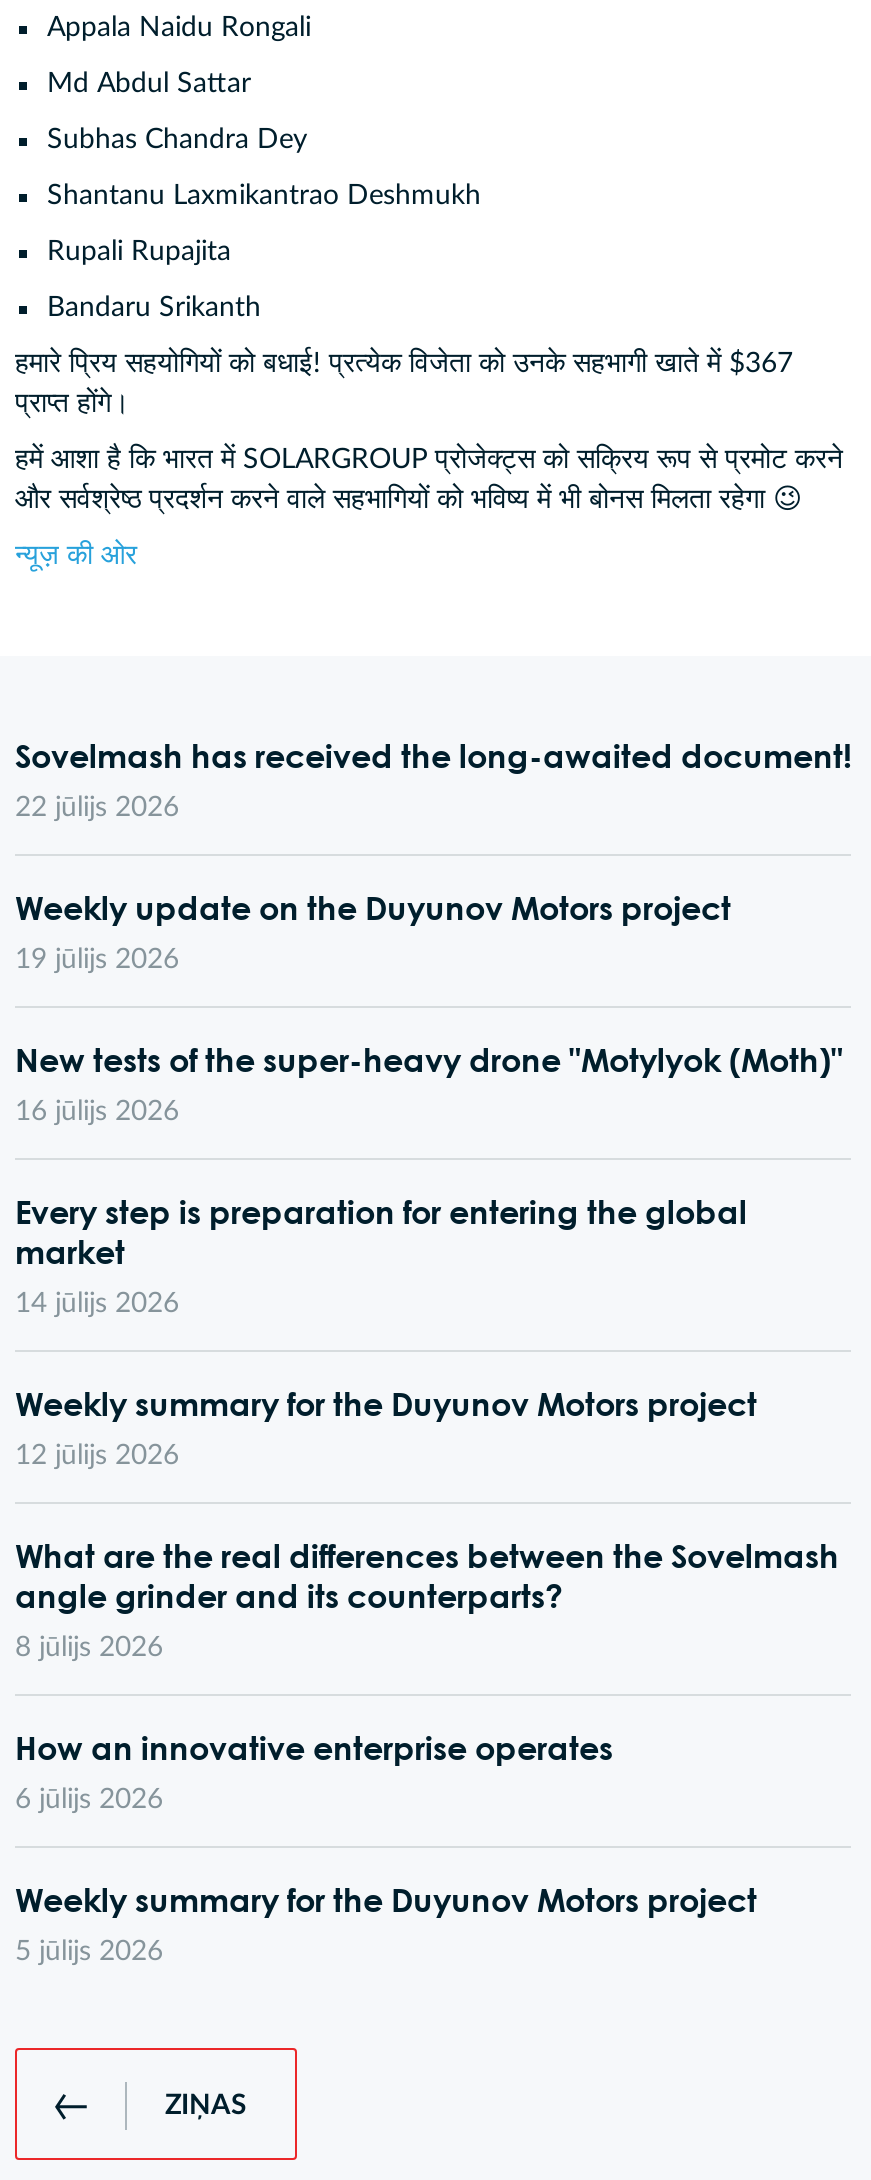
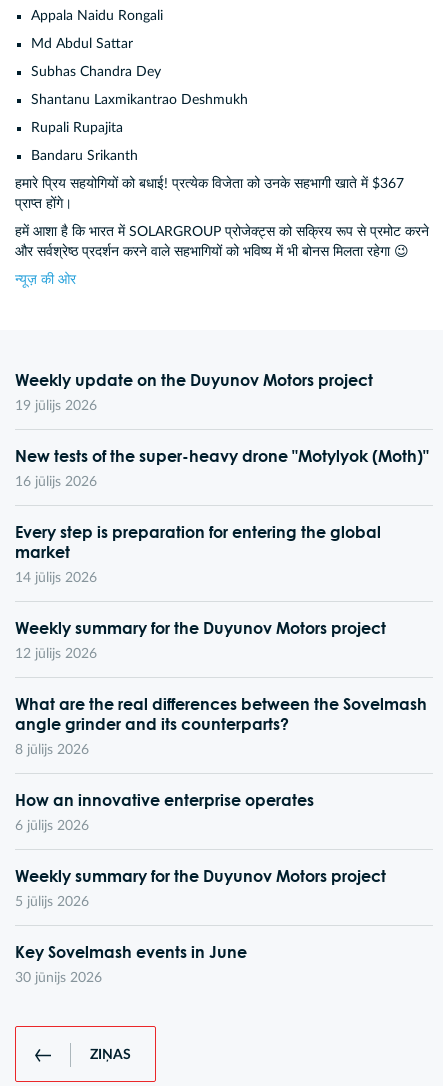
- Sovelmash has received the long-awaited document!
- 22 jūlijs 2026

moved up: Weekly update on the Duyunov Motors project | 19 jūlijs 2026 | New tests of the super-heavy drone "Motylyok (Moth)" | ... | Weekly summary for the Duyunov Motors project | 5 jūlijs 2026

+ Key Sovelmash events in June
+ 30 jūnijs 2026
